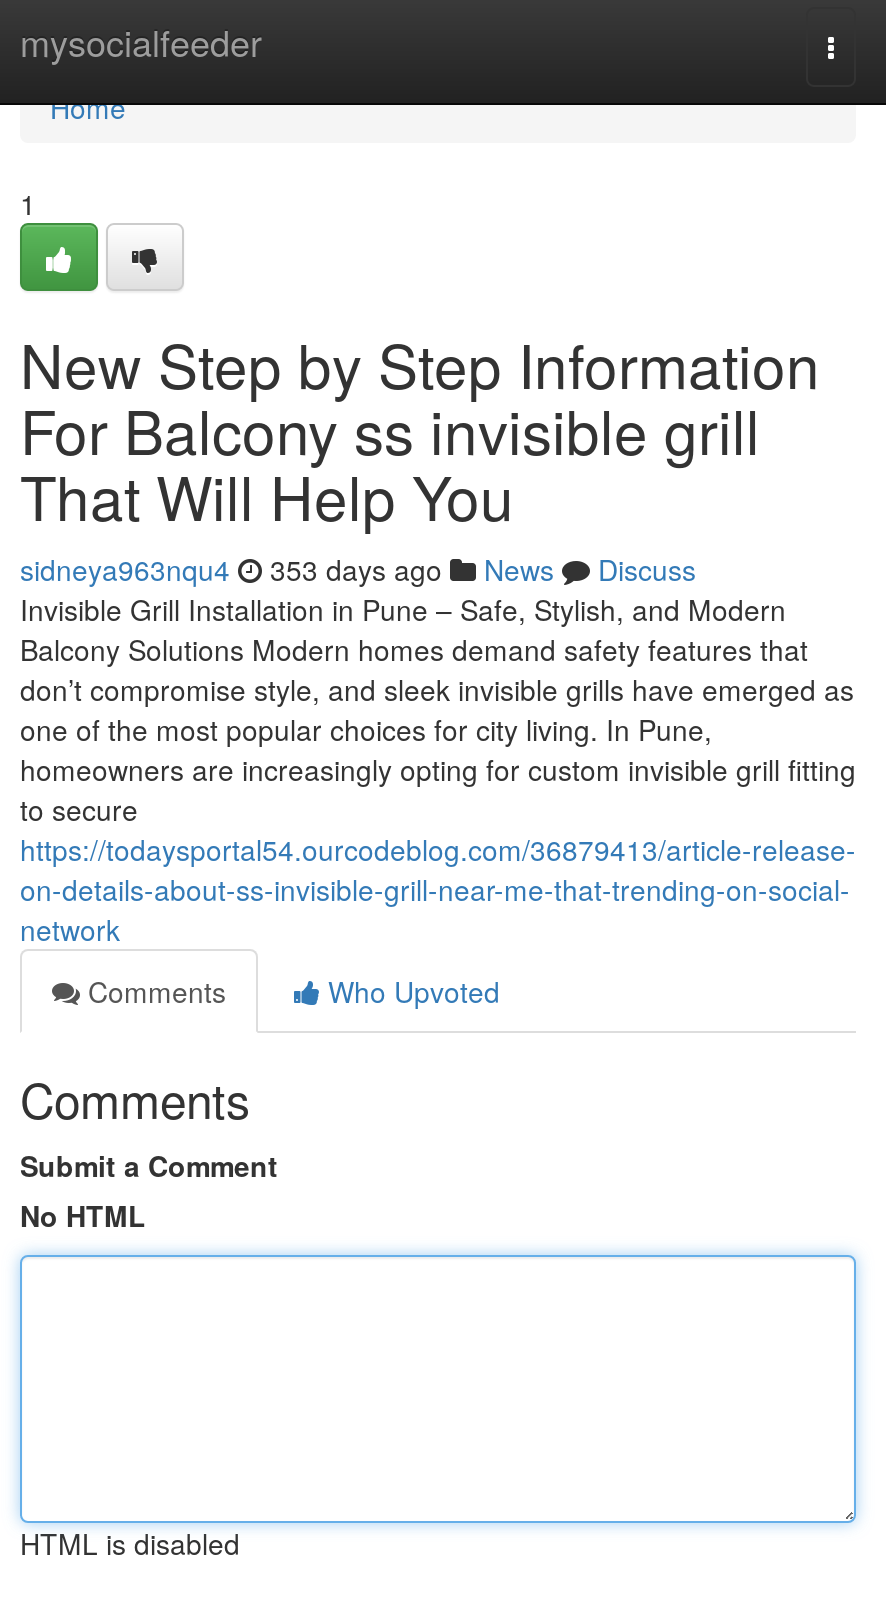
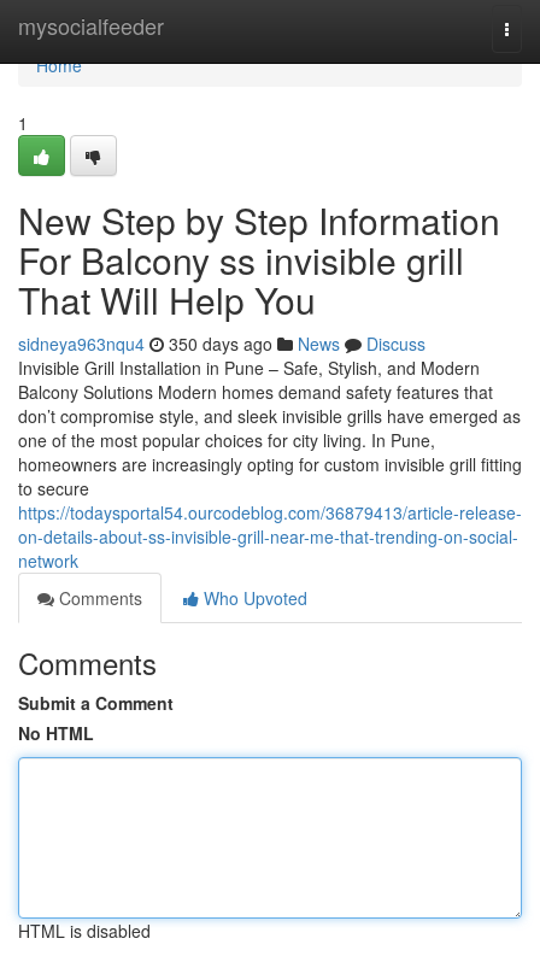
- sidneya963nqu4 353 days ago News Discuss
+ sidneya963nqu4 350 days ago News Discuss
